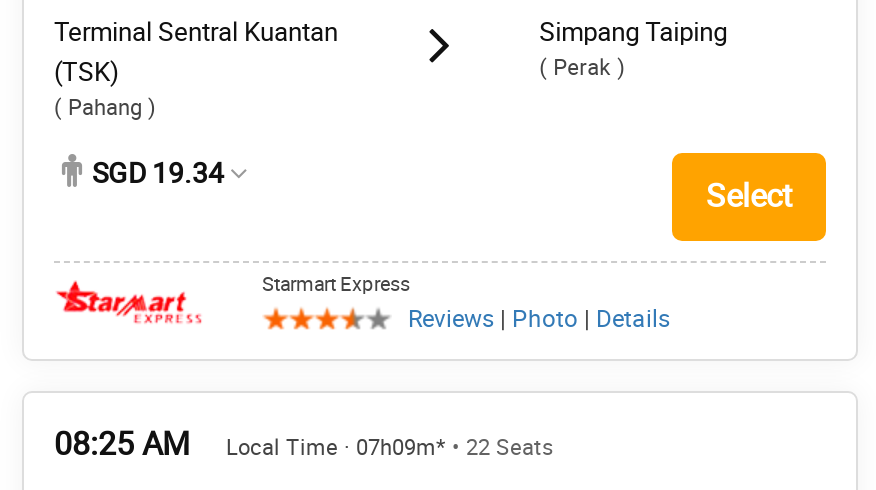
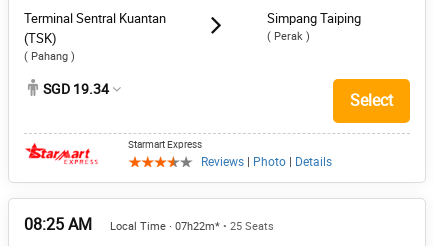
- Local Time · 07h09m* • 22 Seats
+ Local Time · 07h22m* • 25 Seats
